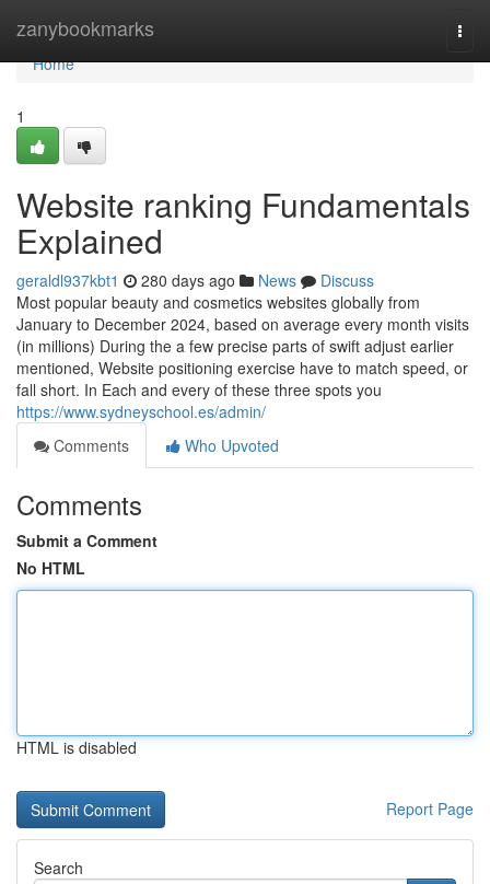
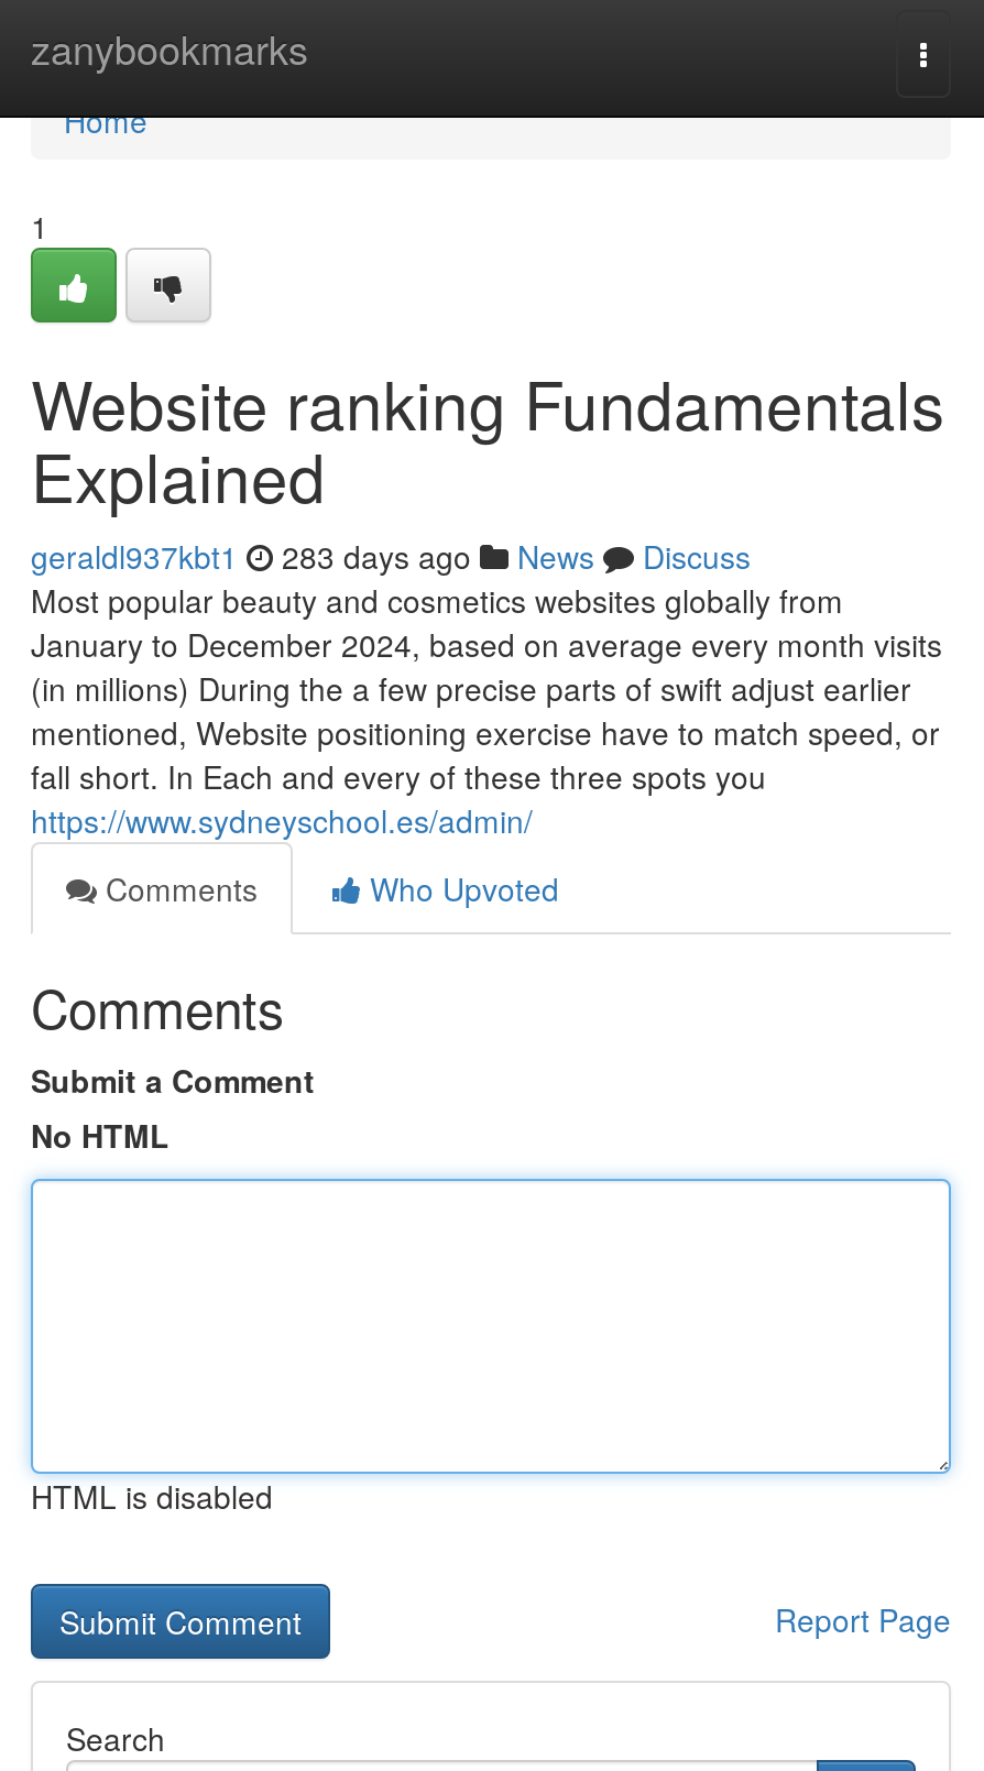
- geraldl937kbt1 280 days ago News Discuss
+ geraldl937kbt1 283 days ago News Discuss
